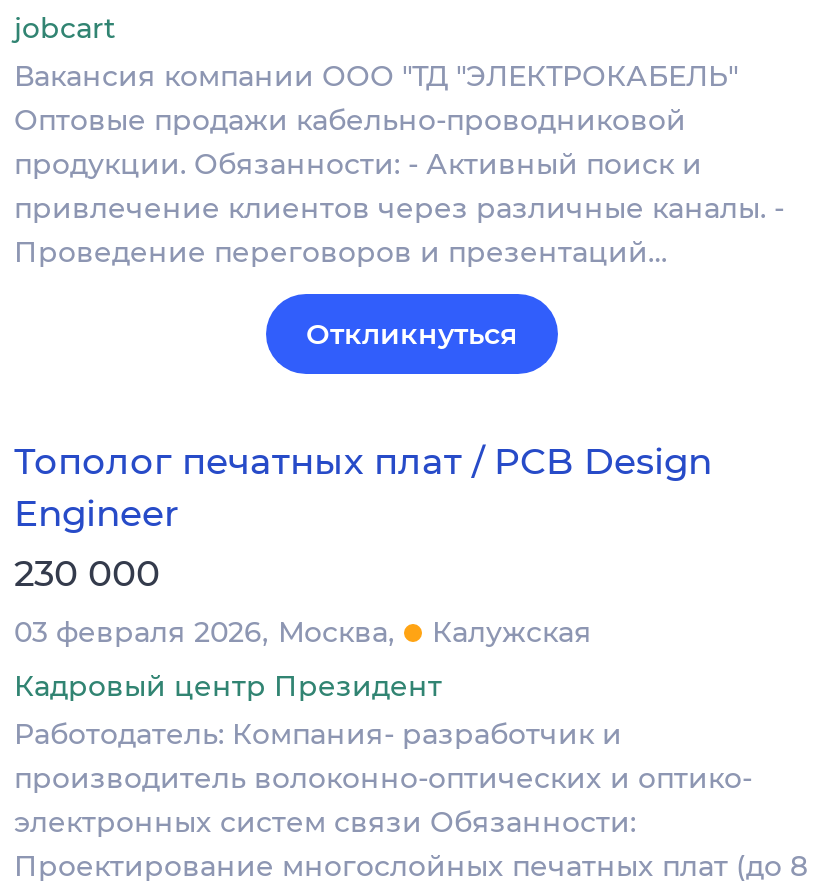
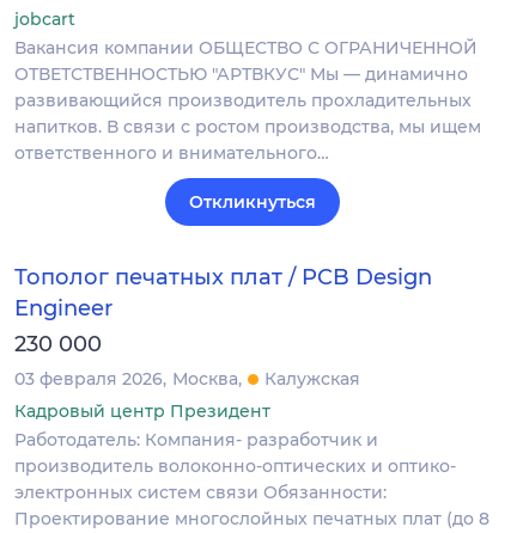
- Вакансия компании ООО "ТД "ЭЛЕКТРОКАБЕЛЬ"
- Оптовые продажи кабельно-проводниковой
- продукции. Обязанности: - Активный поиск и
- привлечение клиентов через различные каналы. -
- Проведение переговоров и презентаций…
+ Вакансия компании ОБЩЕСТВО С ОГРАНИЧЕННОЙ
+ ОТВЕТСТВЕННОСТЬЮ "АРТВКУС" Мы — динамично
+ развивающийся производитель прохладительных
+ напитков. В связи с ростом производства, мы ищем
+ ответственного и внимательного…
